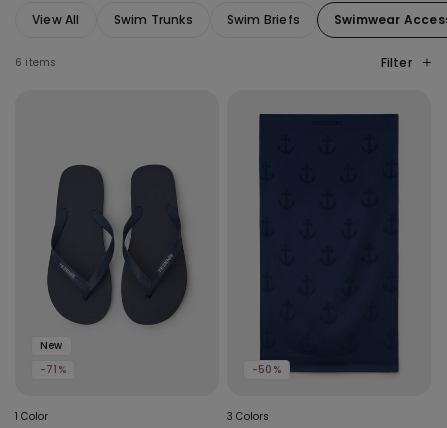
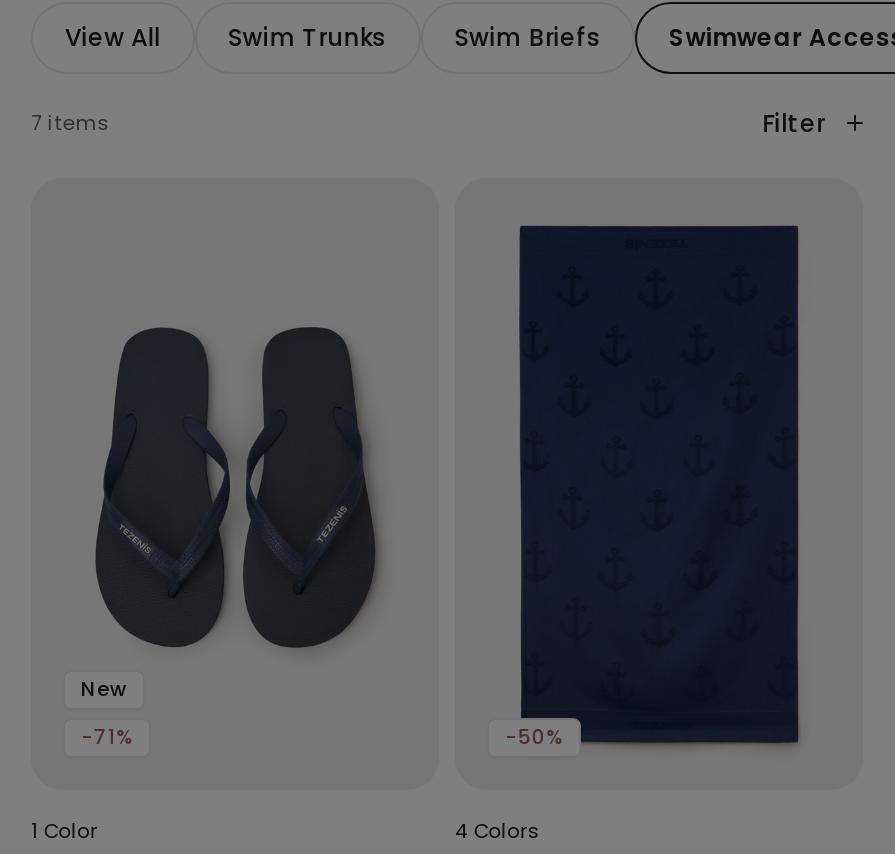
- 6 items
+ 7 items

- 3 Colors
+ 4 Colors
